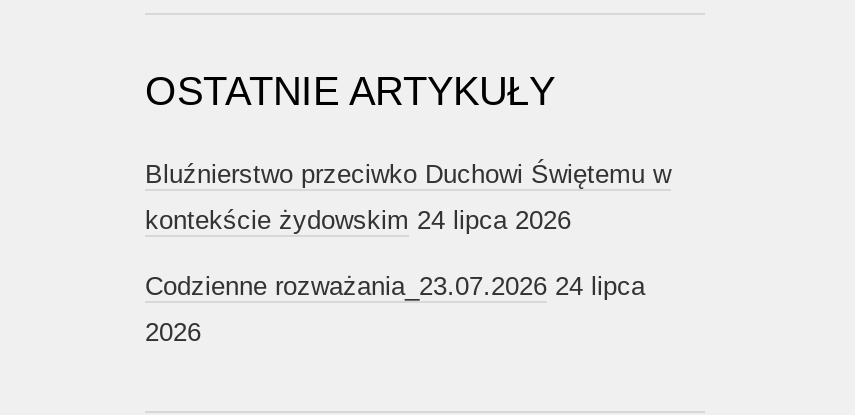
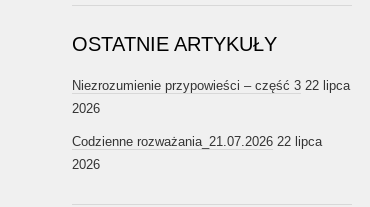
- Bluźnierstwo przeciwko Duchowi Świętemu w
+ Niezrozumienie przypowieści – część 3 22 lipca

- kontekście żydowskim 24 lipca 2026
+ 2026

- Codzienne rozważania_23.07.2026 24 lipca
+ Codzienne rozważania_21.07.2026 22 lipca
